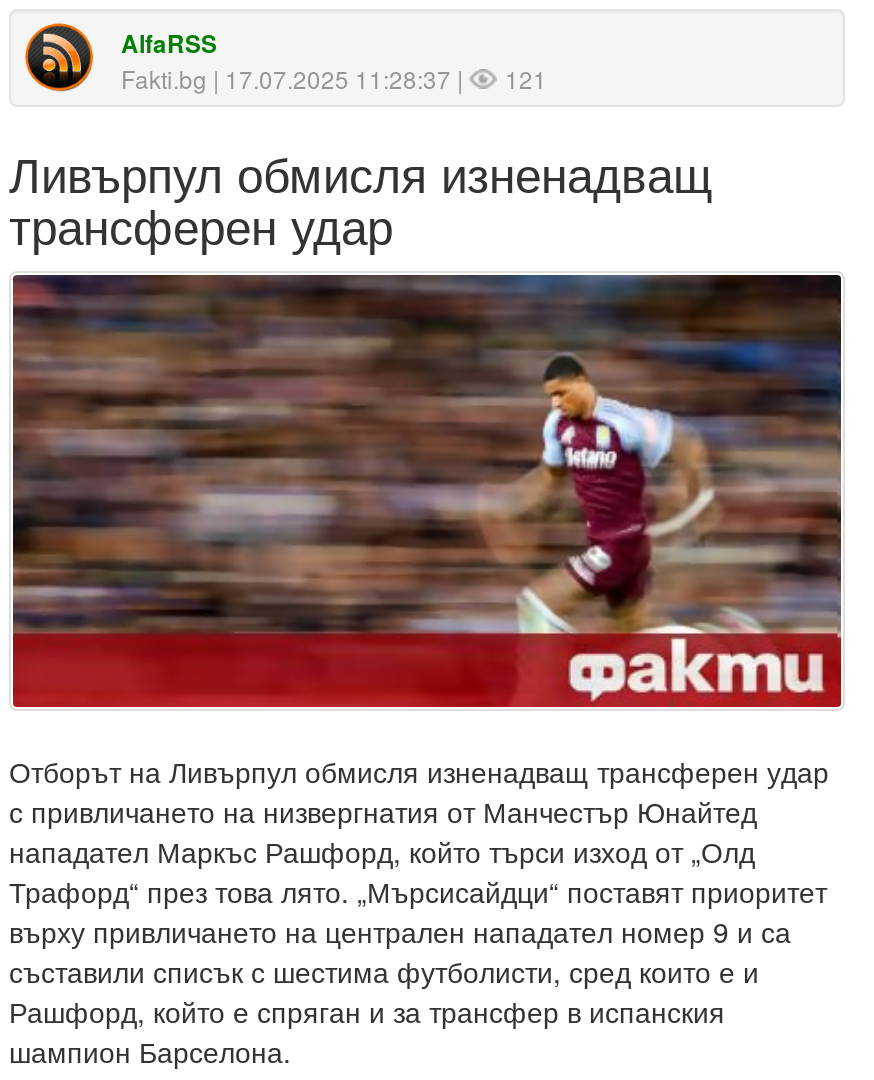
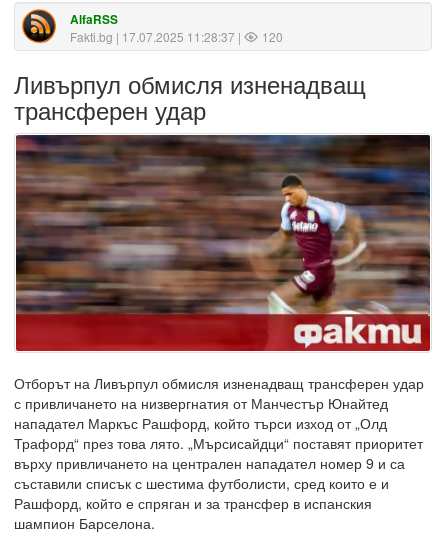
- 121
+ 120
